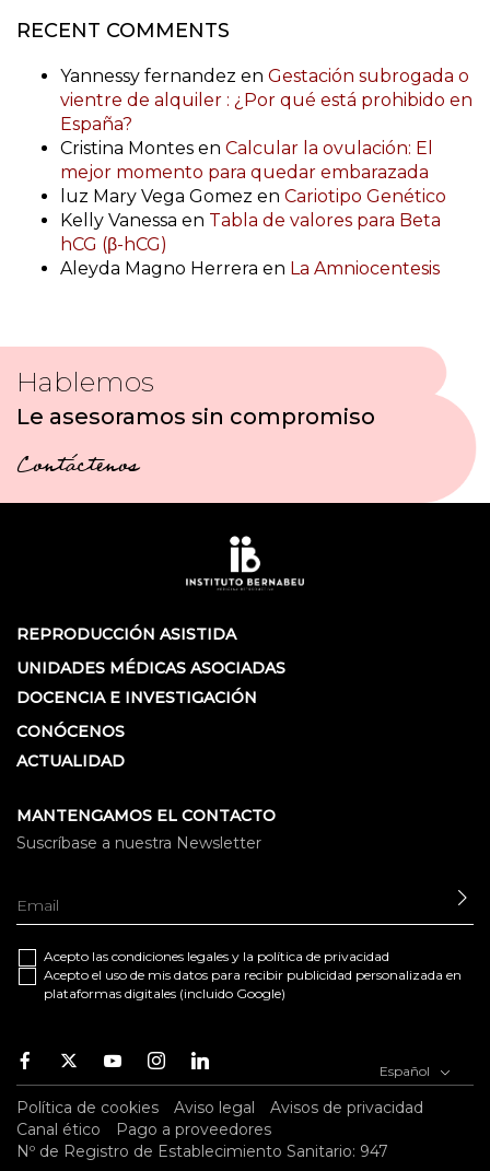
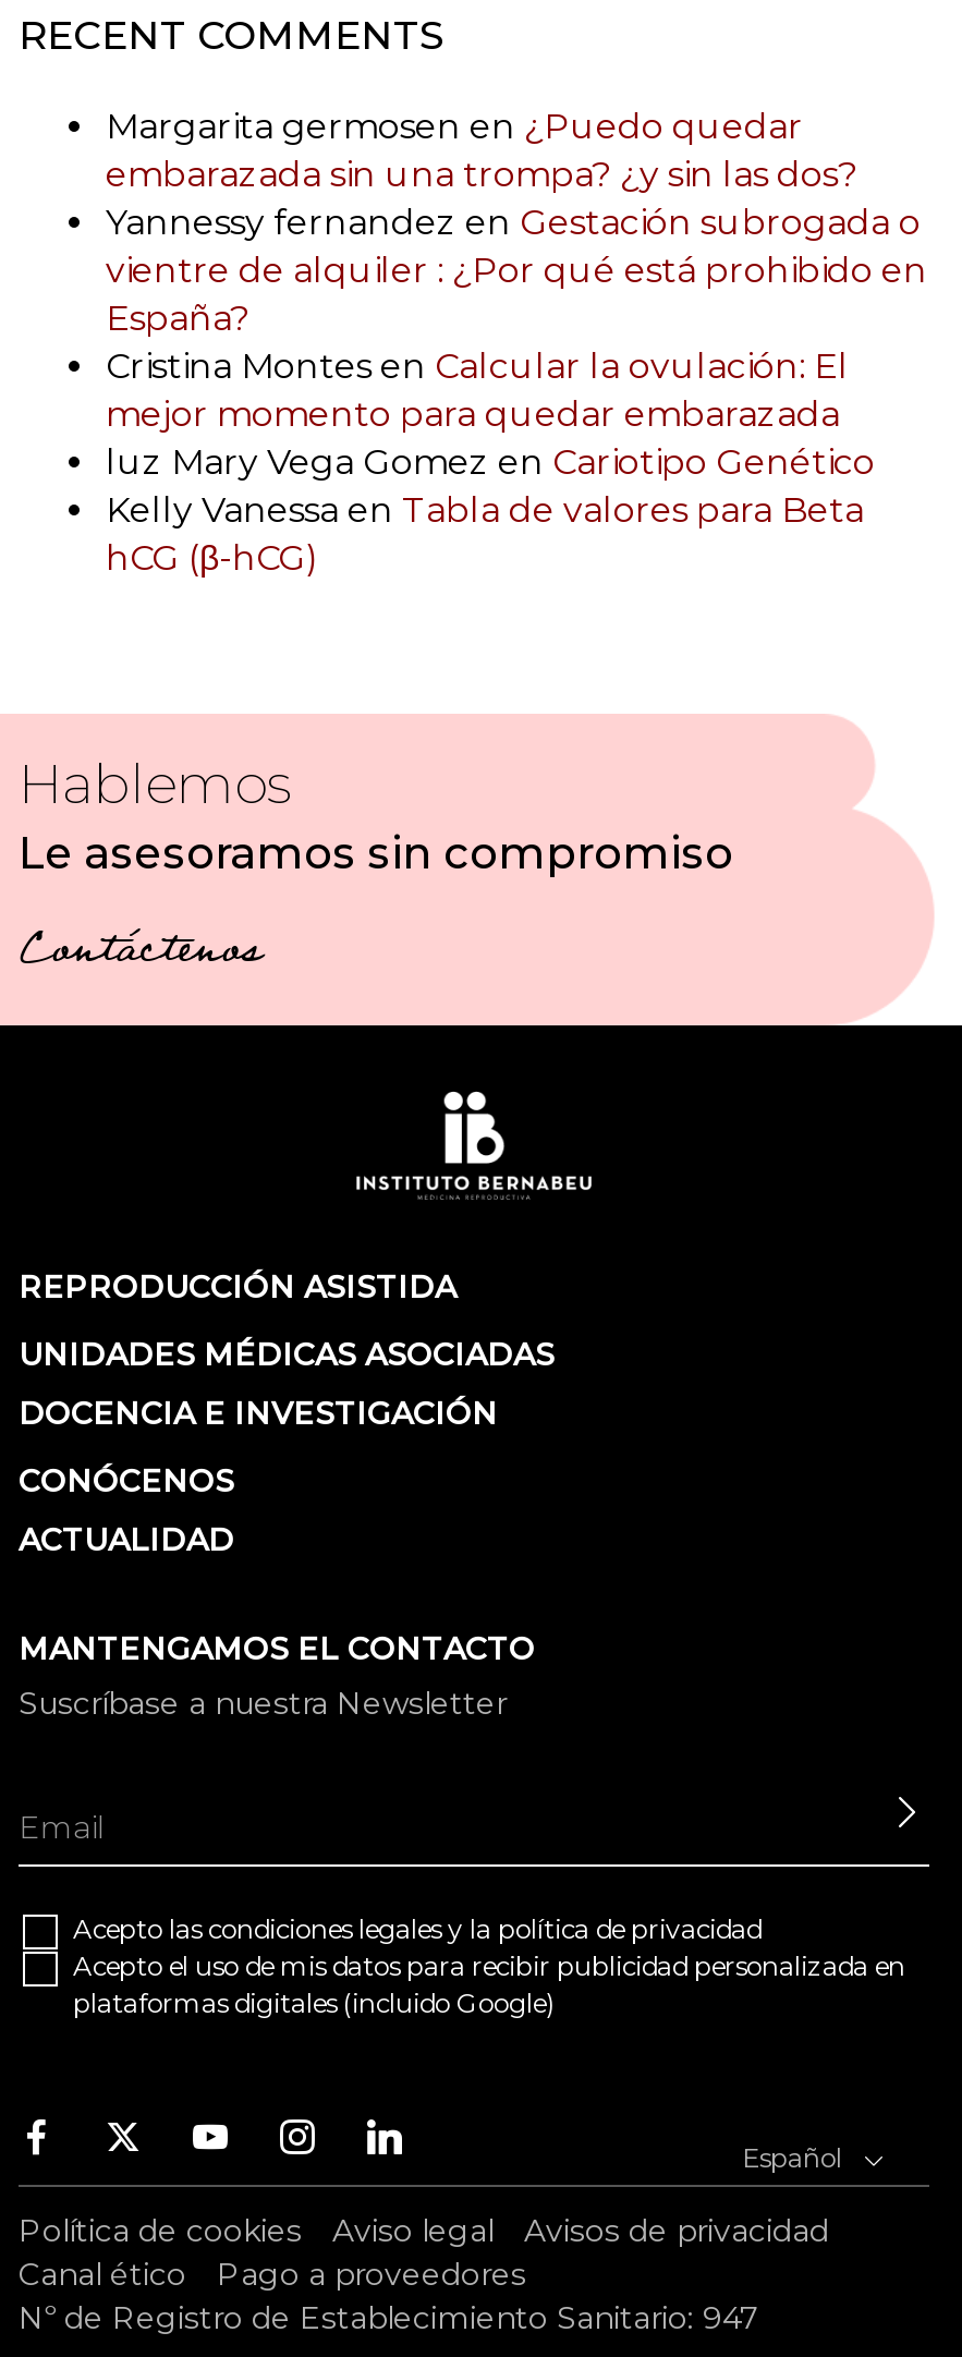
+ Margarita germosen en ¿Puedo quedar
+ embarazada sin una trompa? ¿y sin las dos?

moved down: Yannessy fernandez en Gestación subrogada o | vientre de alquiler : ¿Por qué está prohibido en | España? | Cristina Montes en Calcular la ovulación: El | mejor momento para quedar embarazada | luz Mary Vega Gomez en Cariotipo Genético | Kelly Vanessa en Tabla de valores para Beta | hCG (β-hCG)

- Aleyda Magno Herrera en La Amniocentesis
